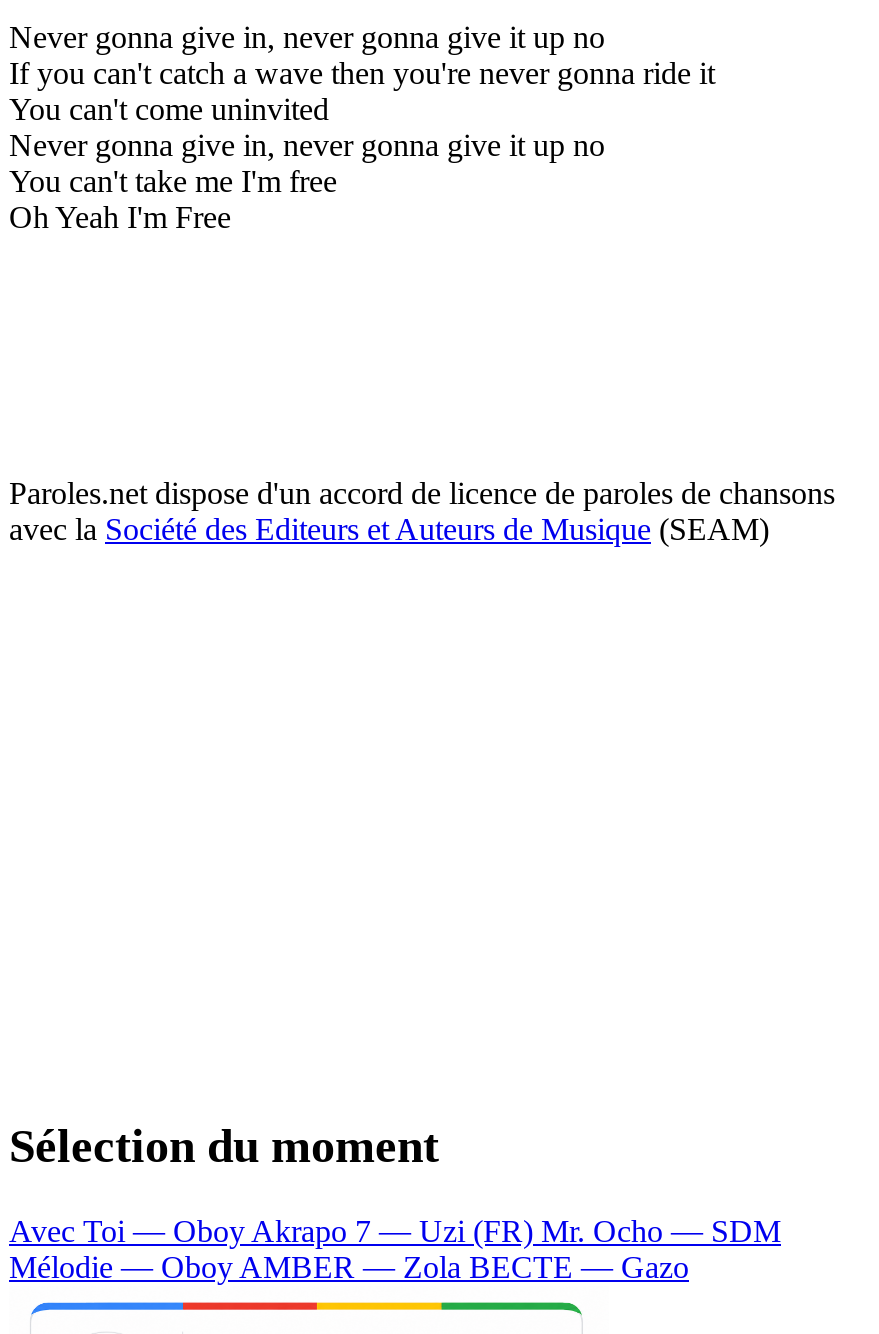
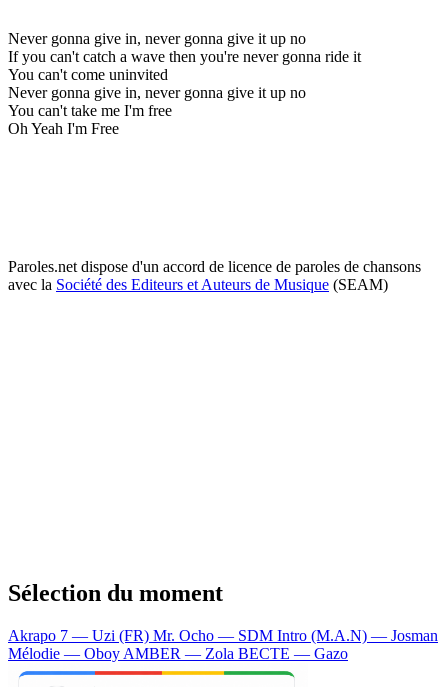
- Avec Toi — Oboy Akrapo 7 — Uzi (FR) Mr. Ocho — SDM
+ Akrapo 7 — Uzi (FR) Mr. Ocho — SDM Intro (M.A.N) — Josman
